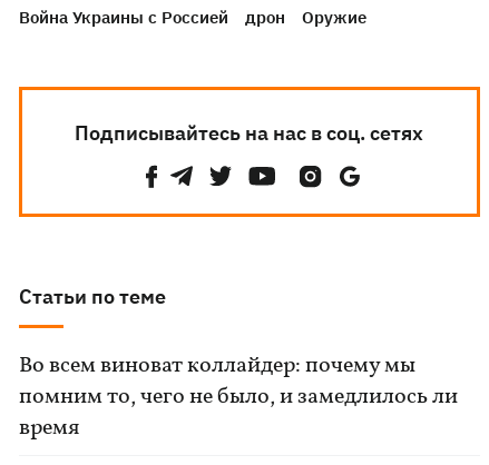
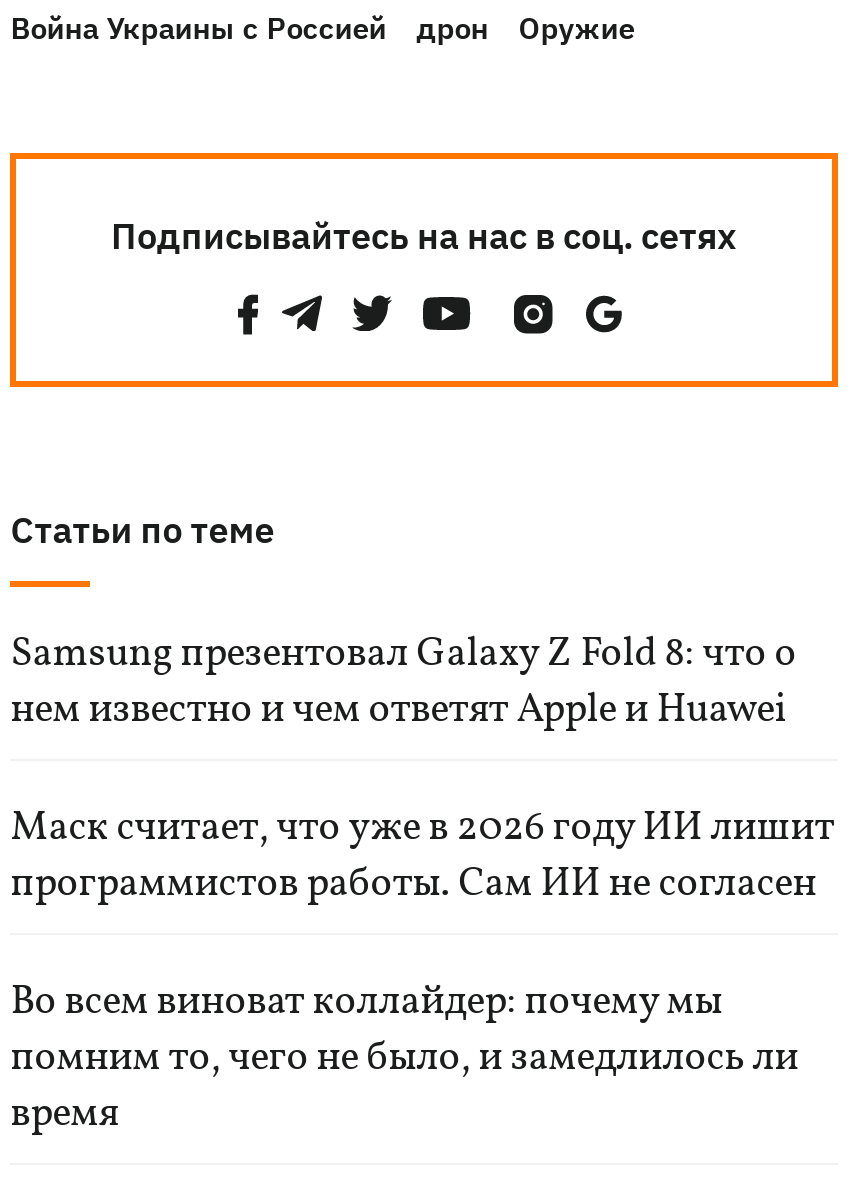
+ Samsung презентовал Galaxy Z Fold 8: что о
+ нем известно и чем ответят Apple и Huawei
+ Маск считает, что уже в 2026 году ИИ лишит
+ программистов работы. Сам ИИ не согласен
